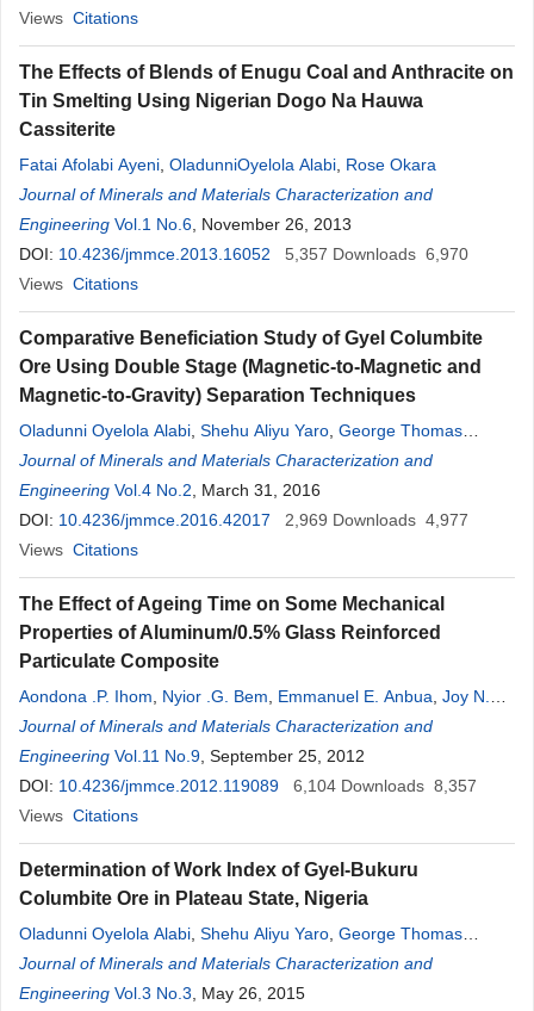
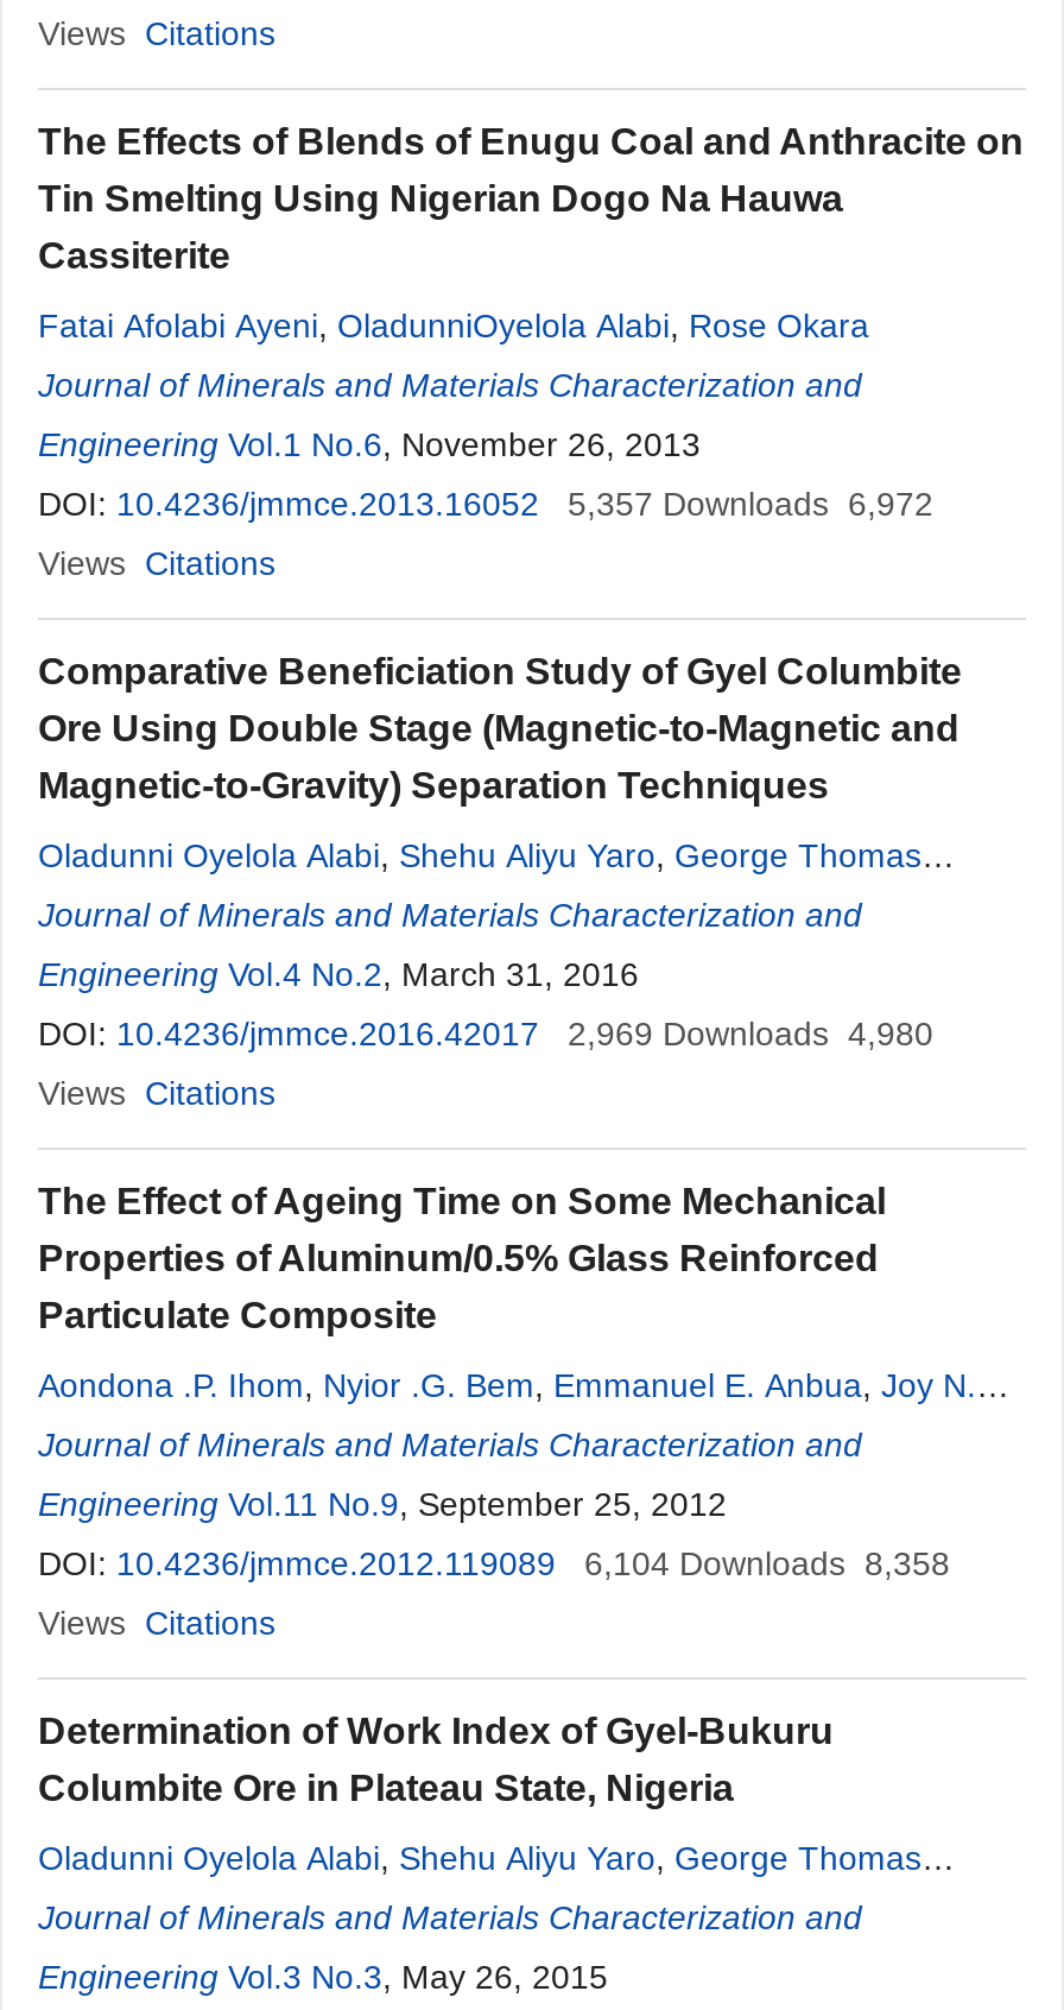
- DOI: 10.4236/jmmce.2013.16052 5,357 Downloads 6,970
+ DOI: 10.4236/jmmce.2013.16052 5,357 Downloads 6,972

- DOI: 10.4236/jmmce.2016.42017 2,969 Downloads 4,977
+ DOI: 10.4236/jmmce.2016.42017 2,969 Downloads 4,980

- DOI: 10.4236/jmmce.2012.119089 6,104 Downloads 8,357
+ DOI: 10.4236/jmmce.2012.119089 6,104 Downloads 8,358
